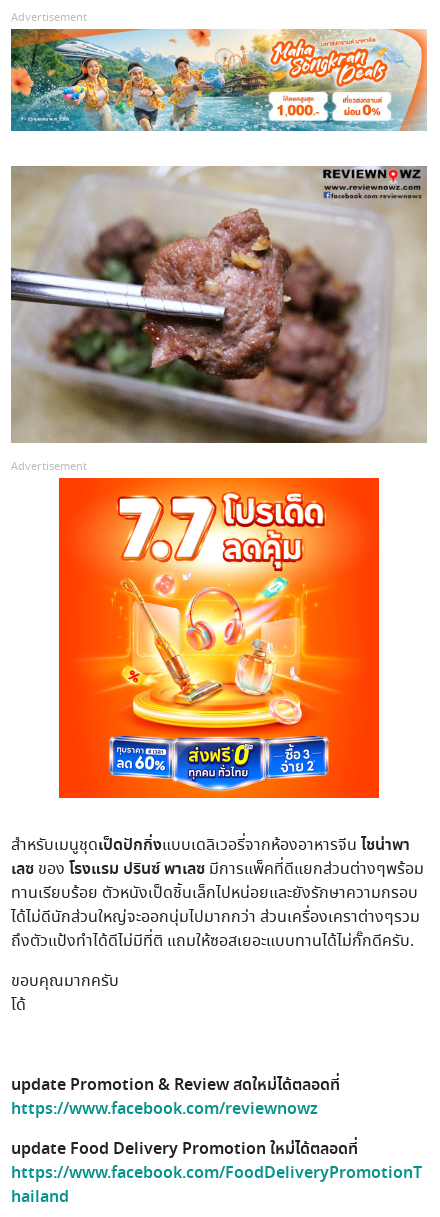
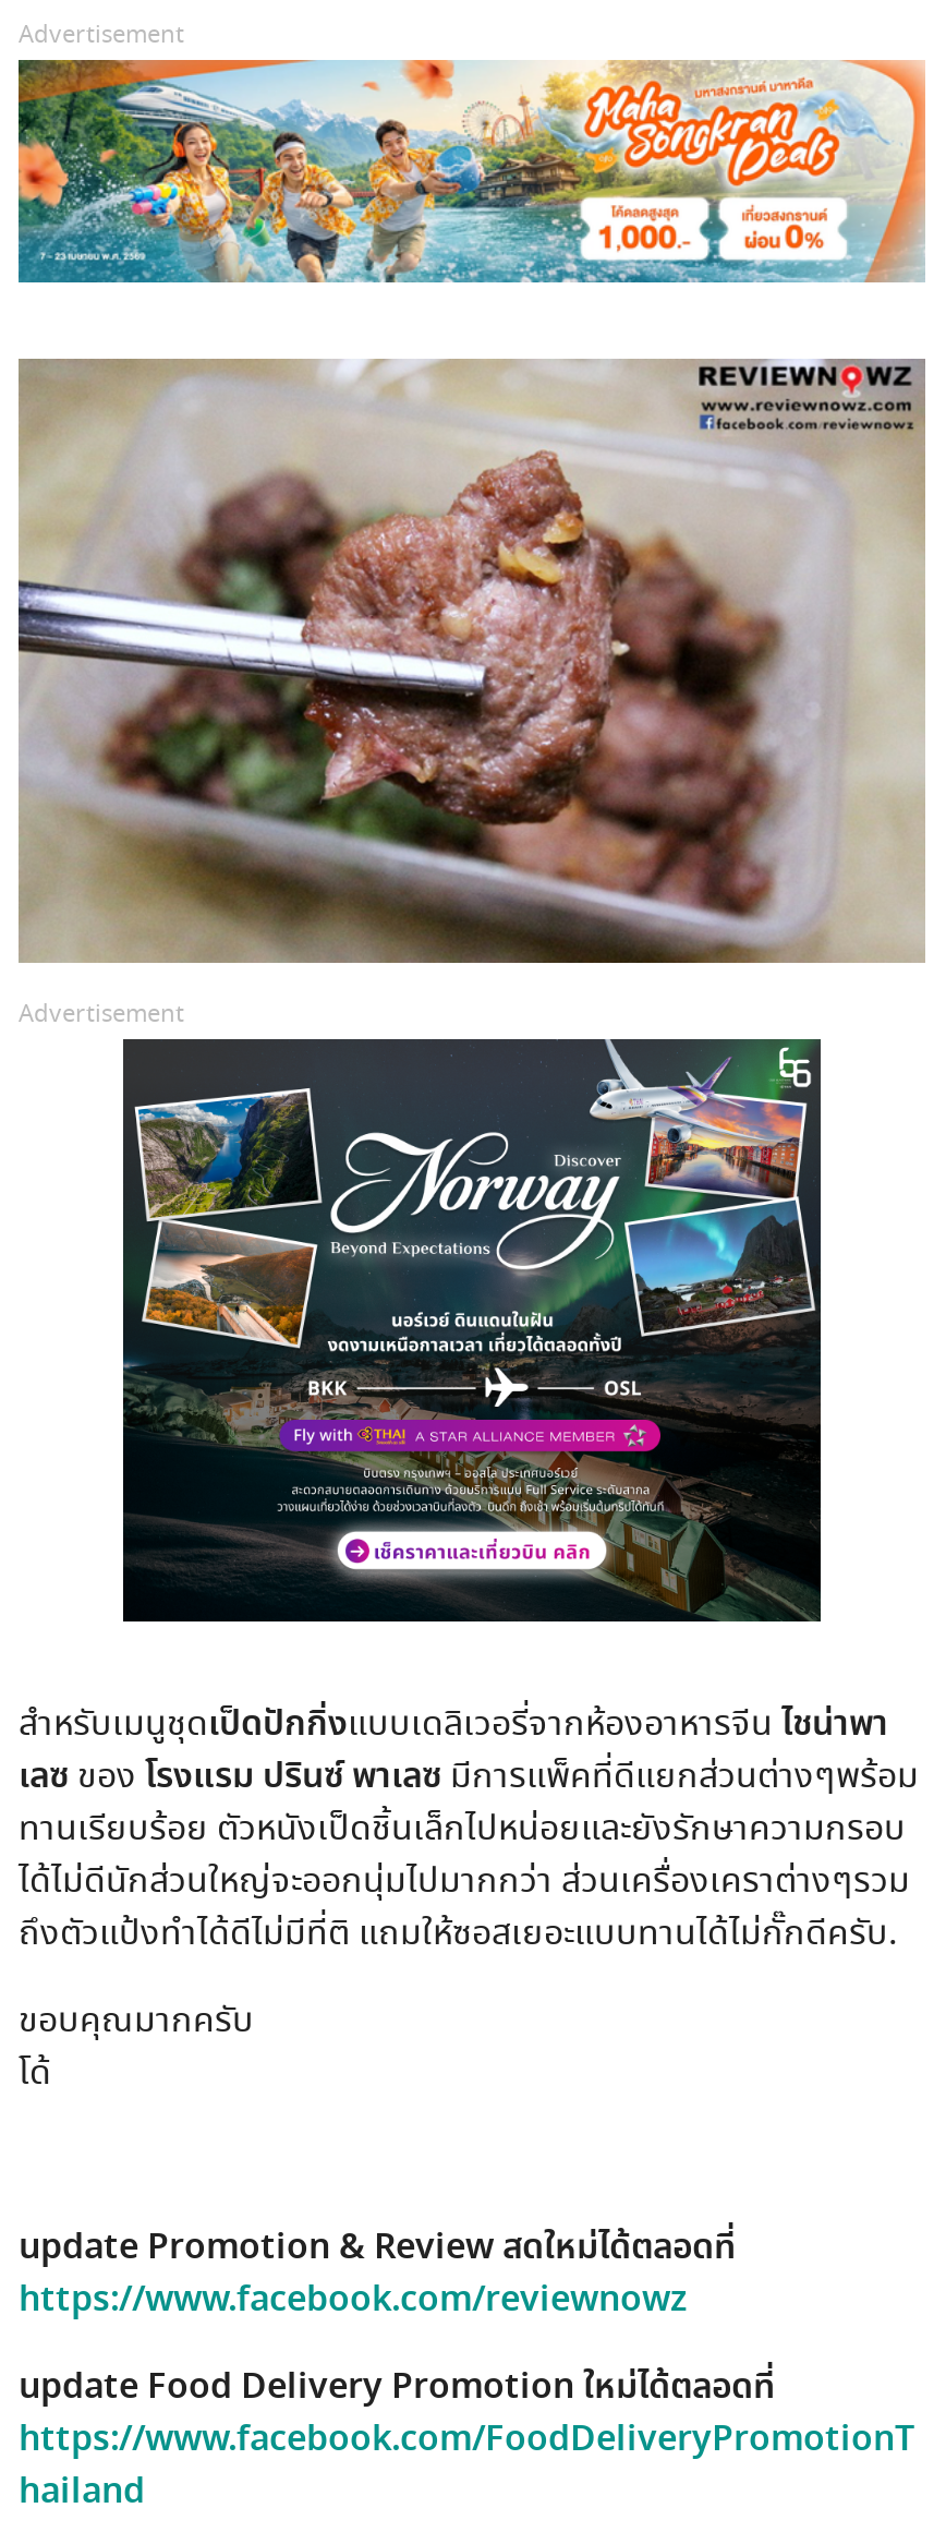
- [image]
+ [image]
